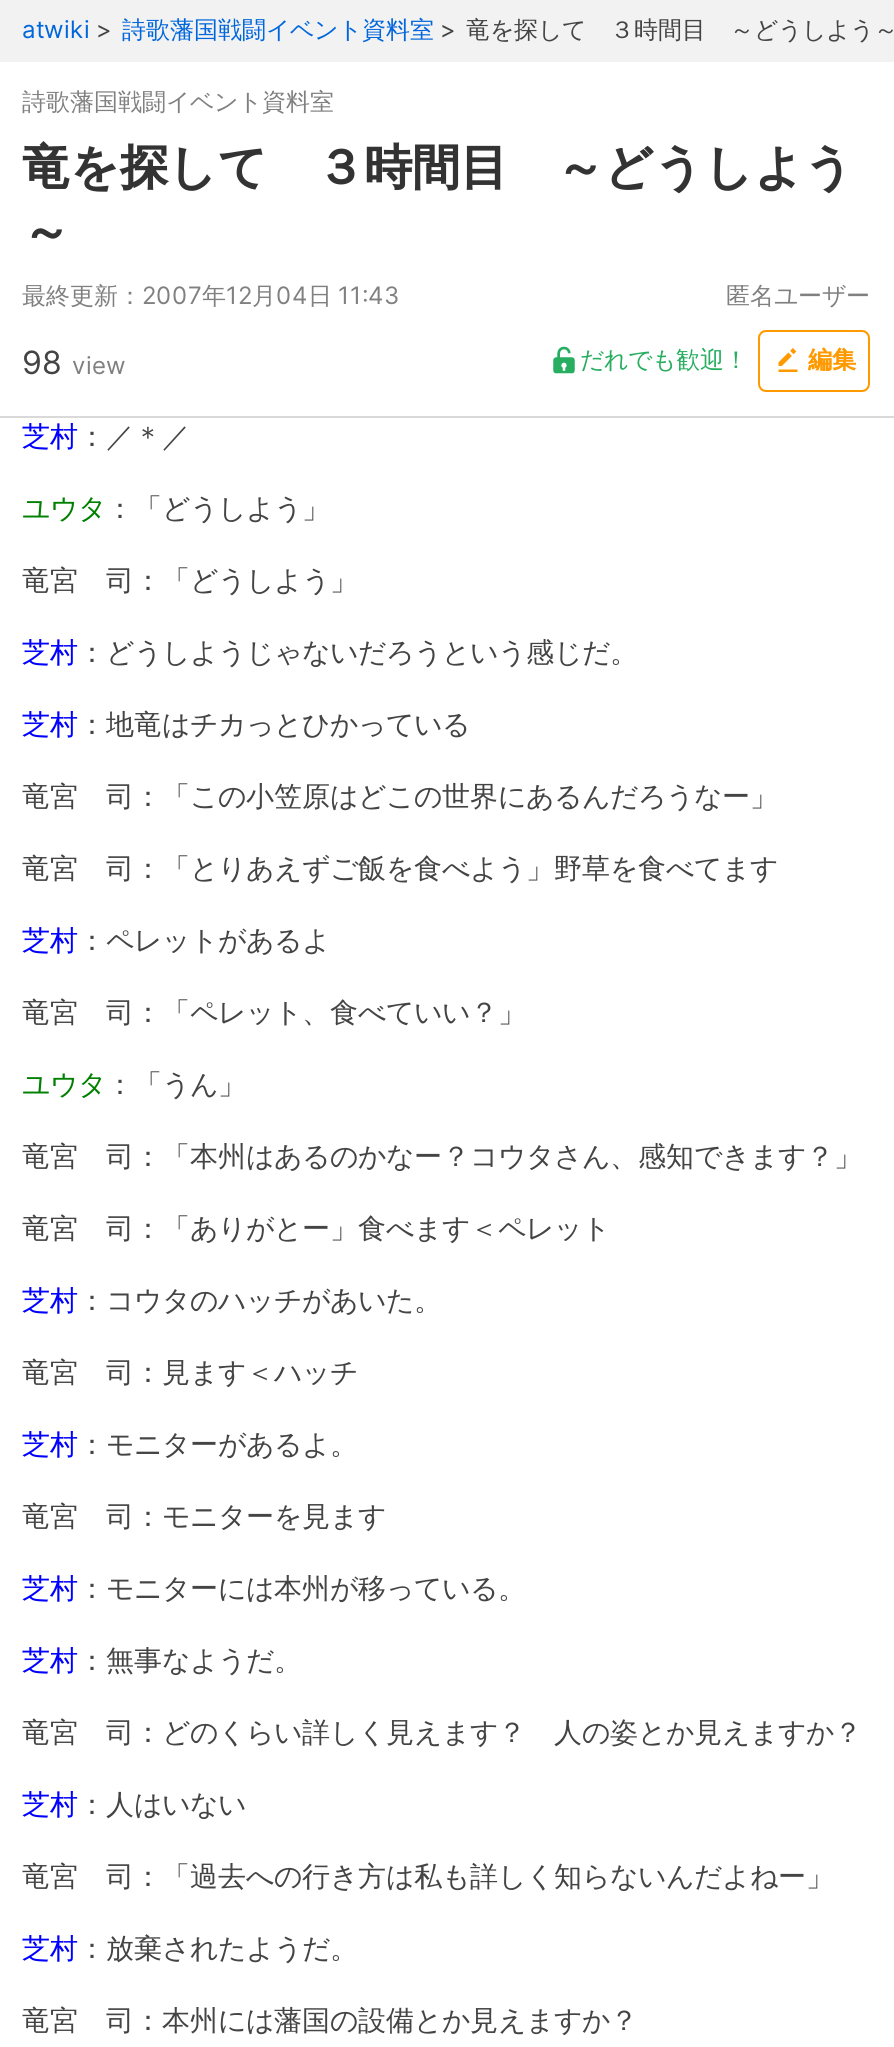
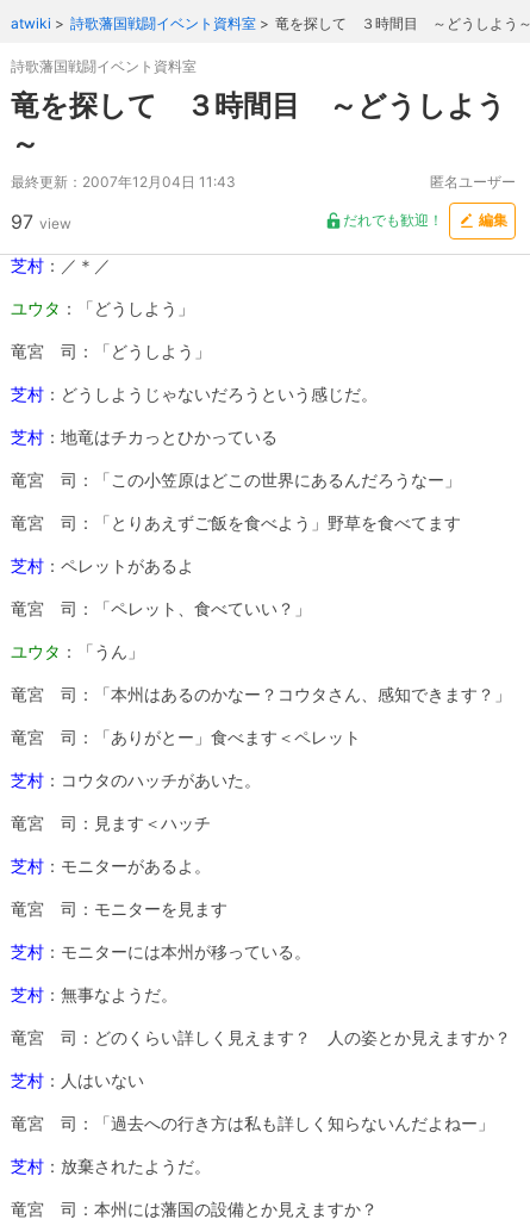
- 98 view
+ 97 view
